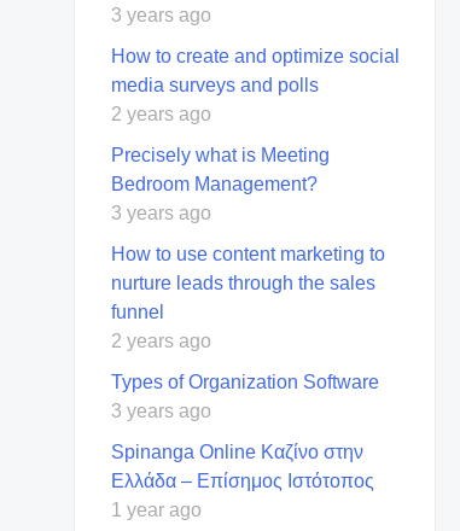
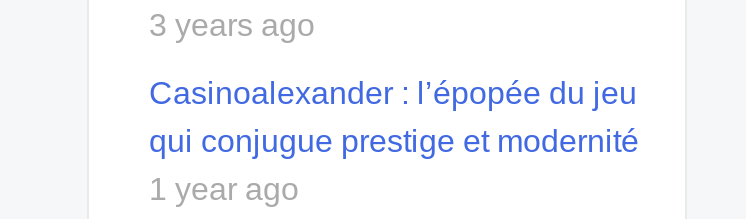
- How to create and optimize social
- media surveys and polls
- 2 years ago
- Precisely what is Meeting
- Bedroom Management?
- 3 years ago
- How to use content marketing to
- nurture leads through the sales
- funnel
- 2 years ago
- Types of Organization Software
- 3 years ago
- Spinanga Online Καζίνο στην
- Ελλάδα – Επίσημος Ιστότοπος
+ Casinoalexander : l’épopée du jeu
+ qui conjugue prestige et modernité
